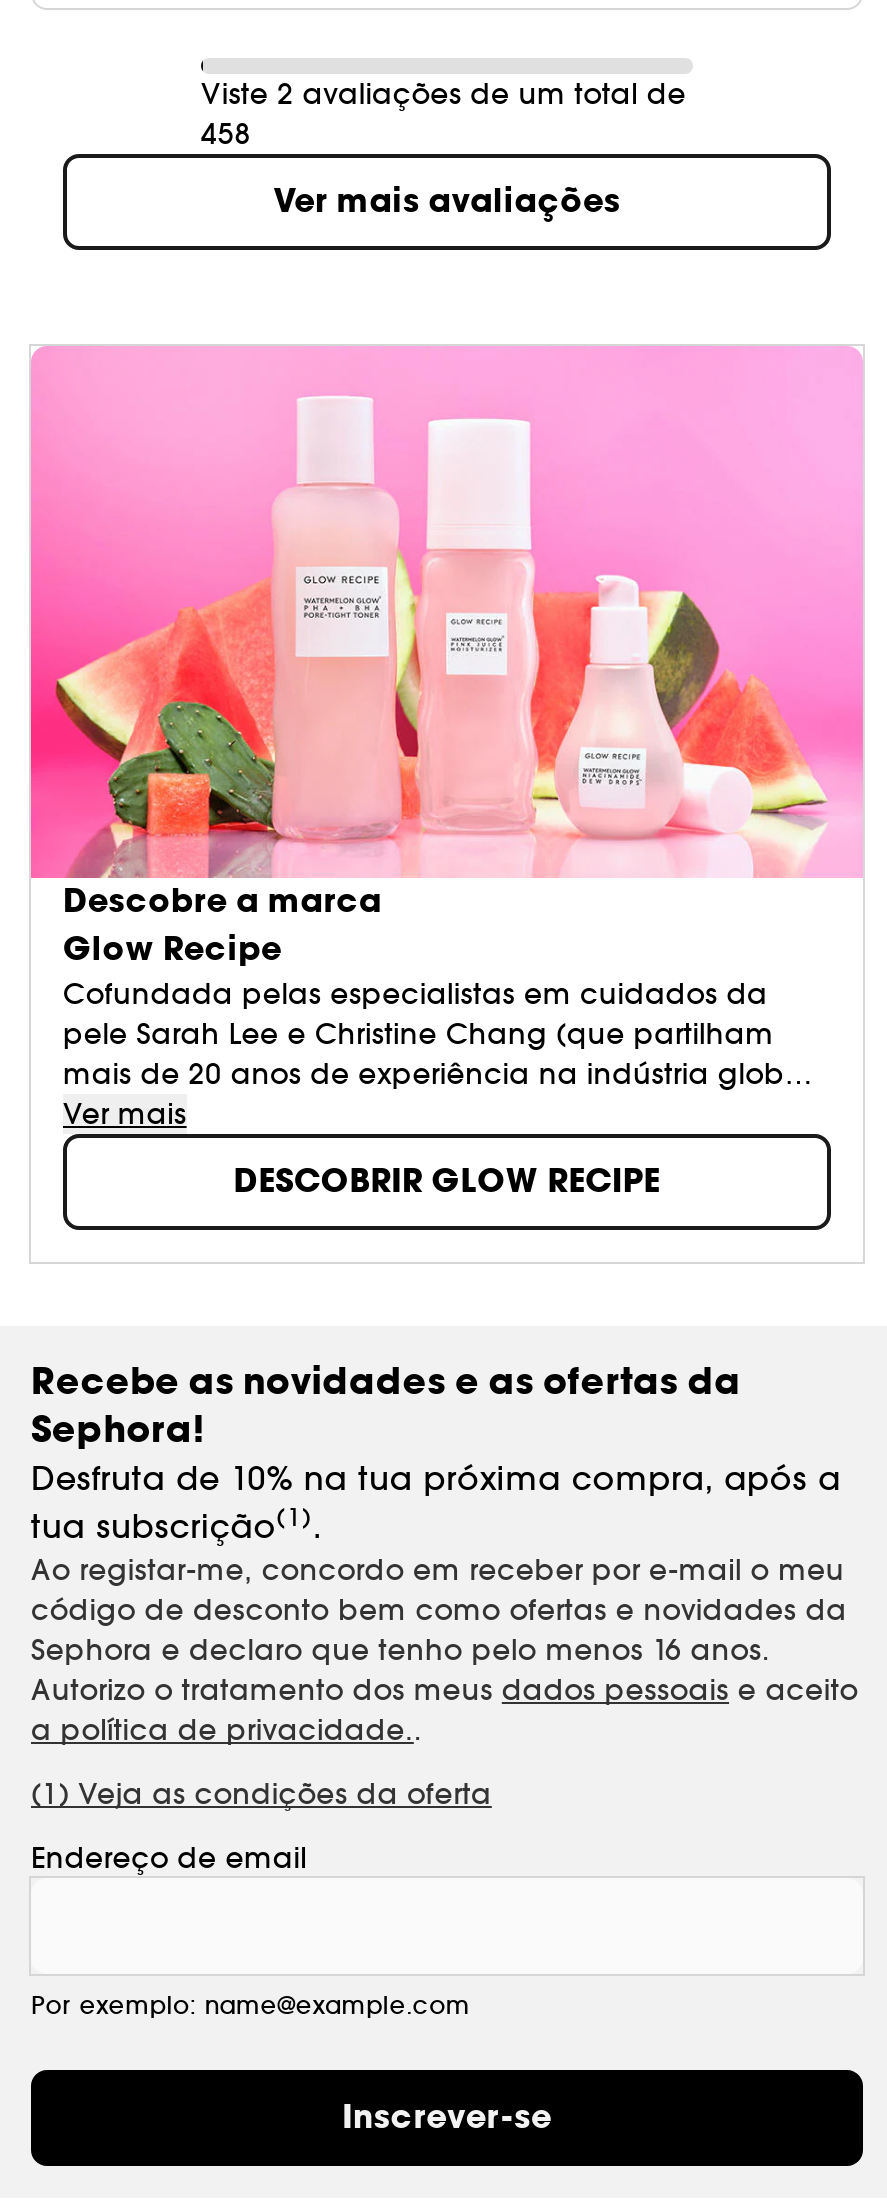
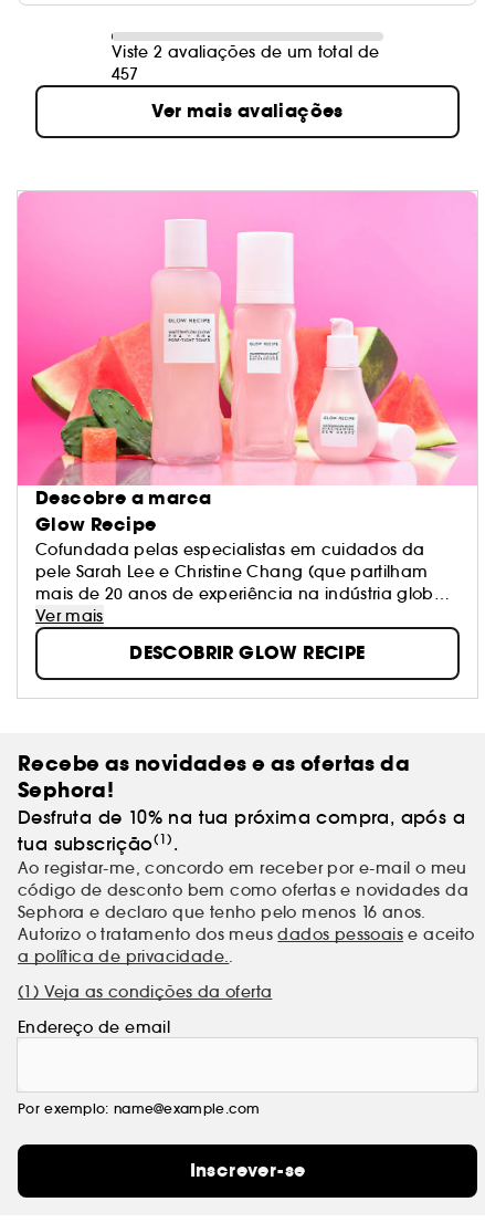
- 458
+ 457
